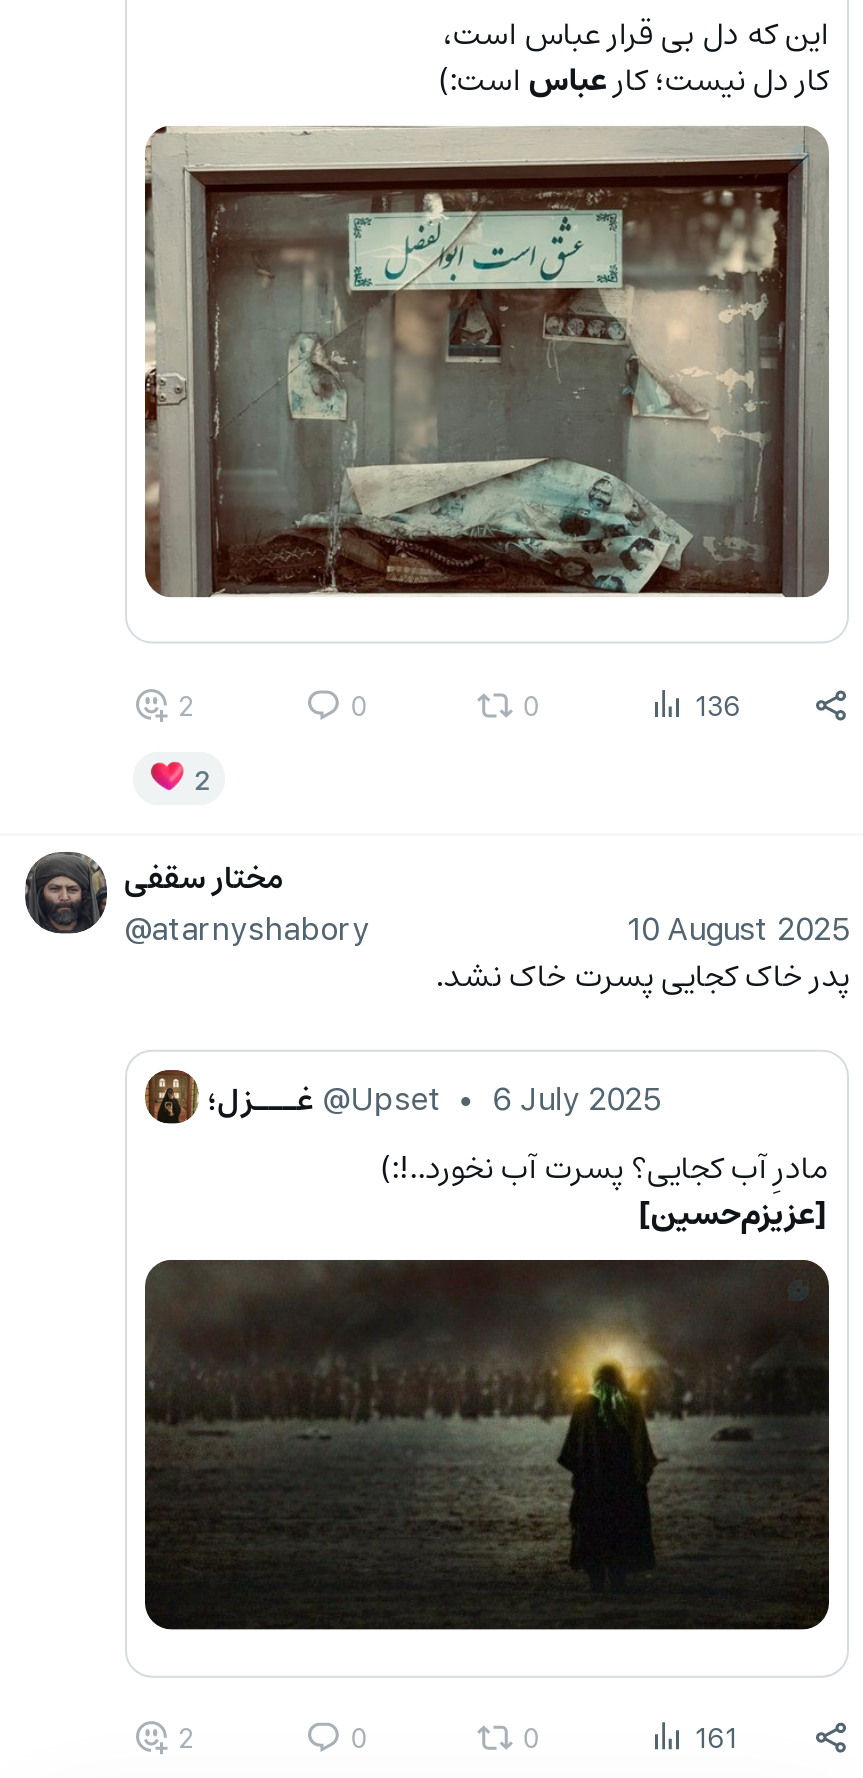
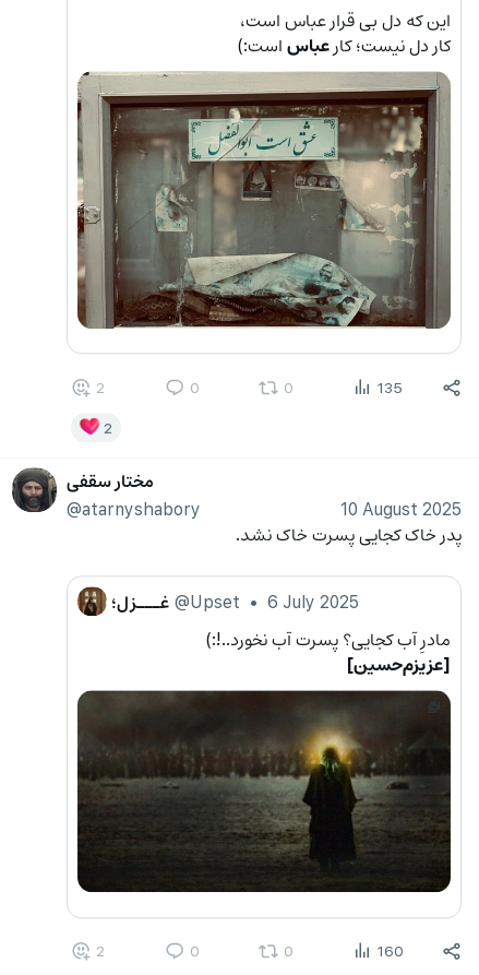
- 136
+ 135

- 161
+ 160
